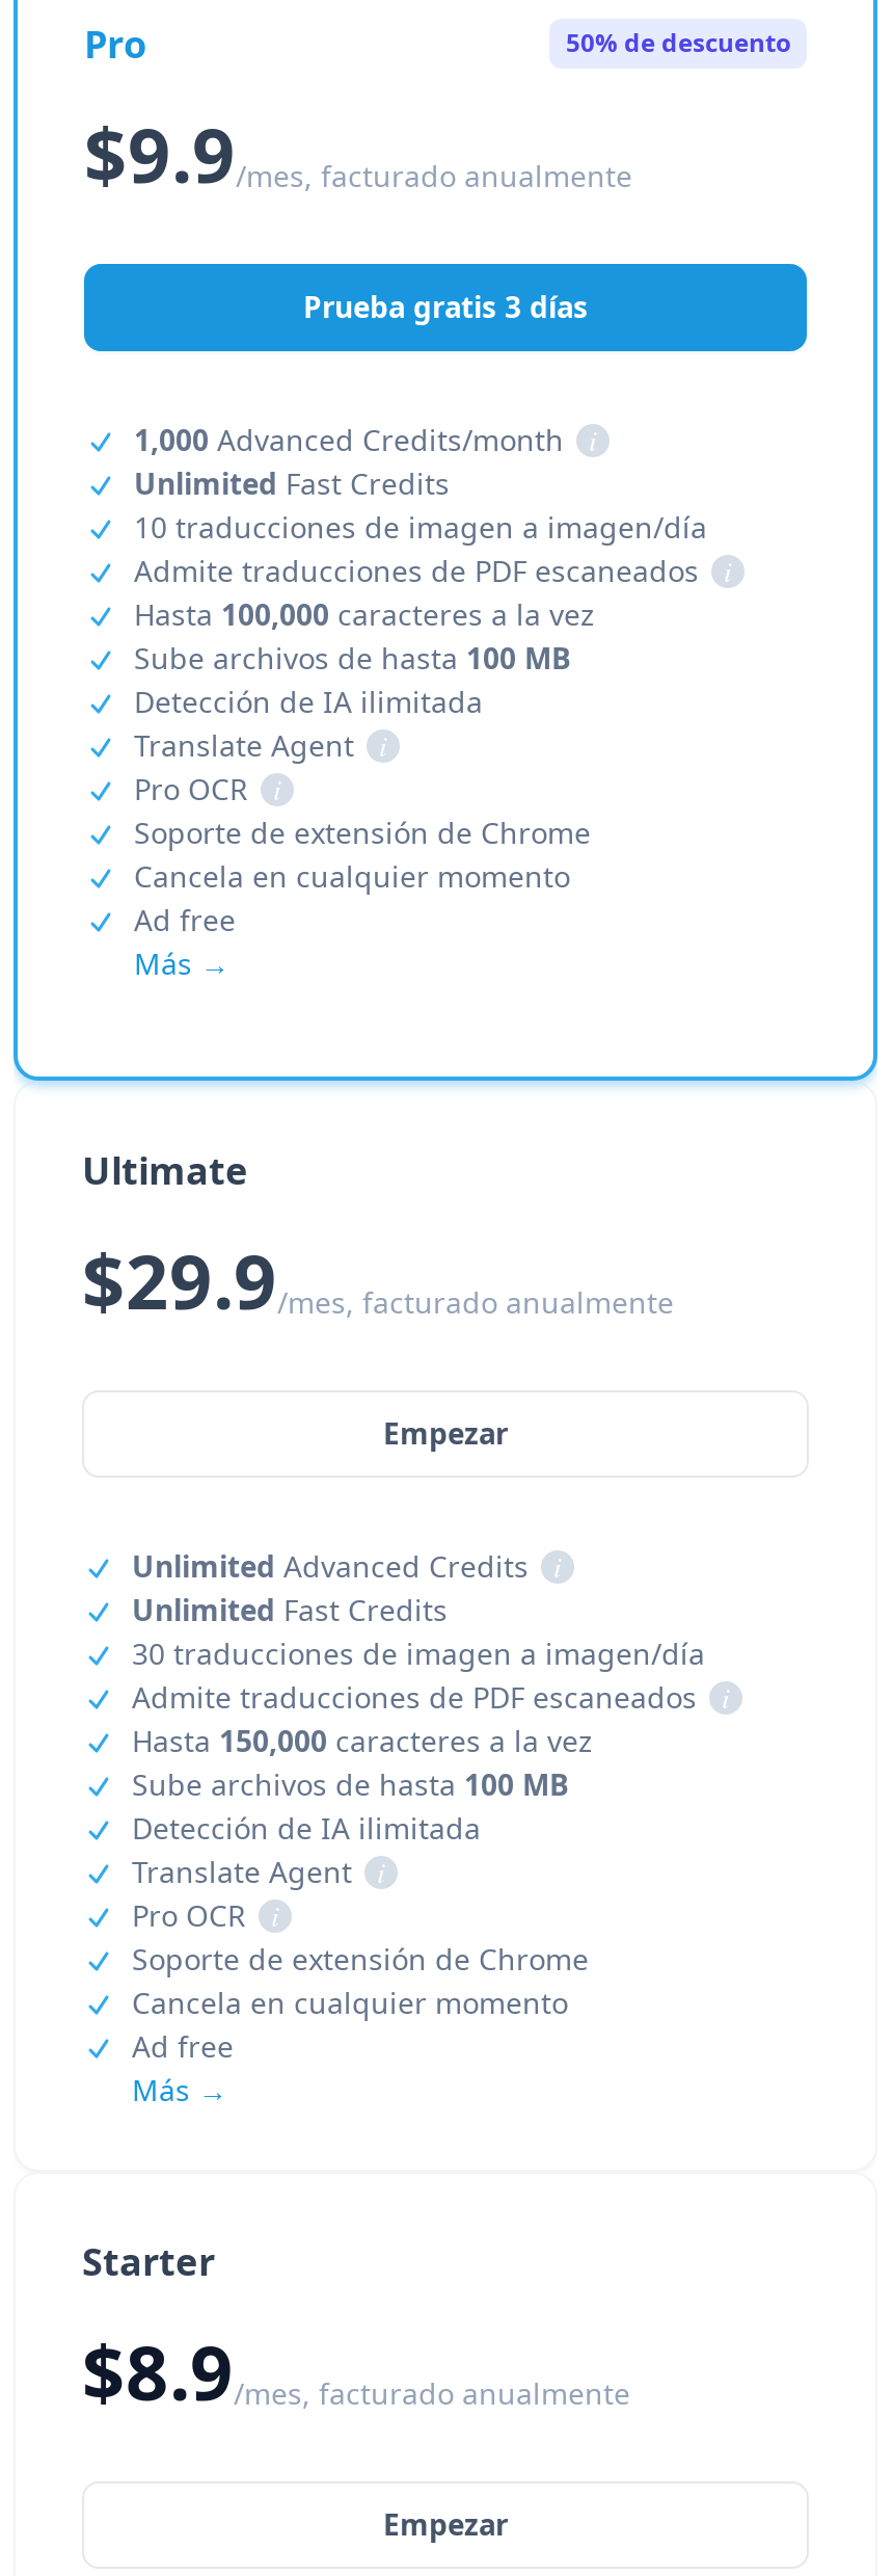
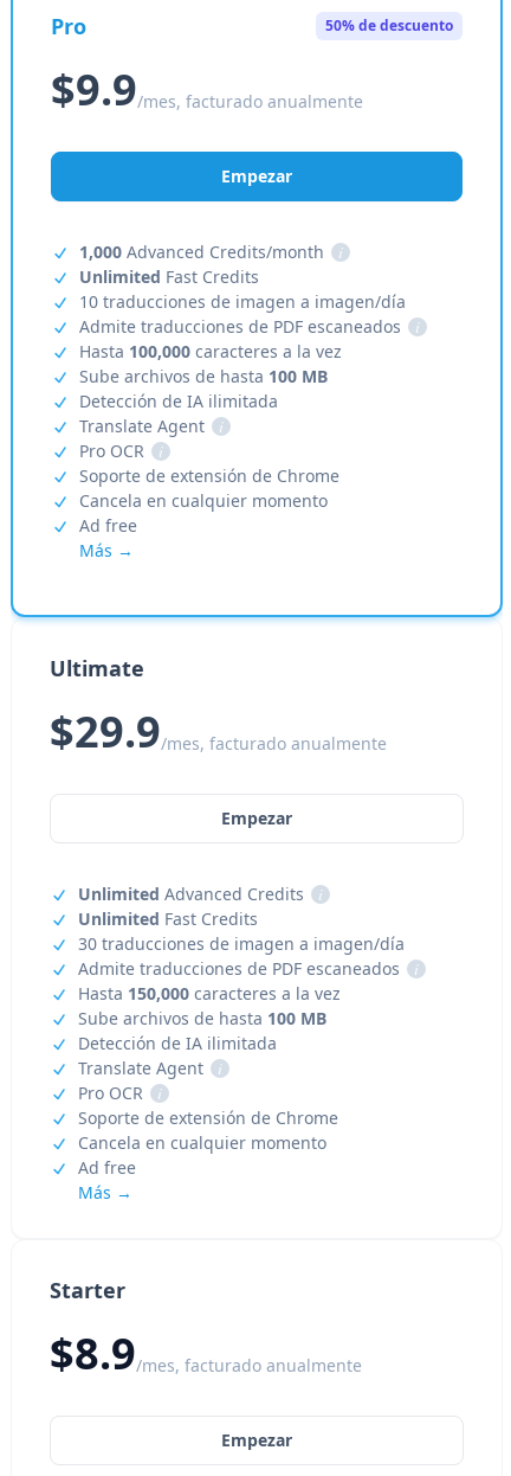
- Prueba gratis 3 días
+ Empezar
